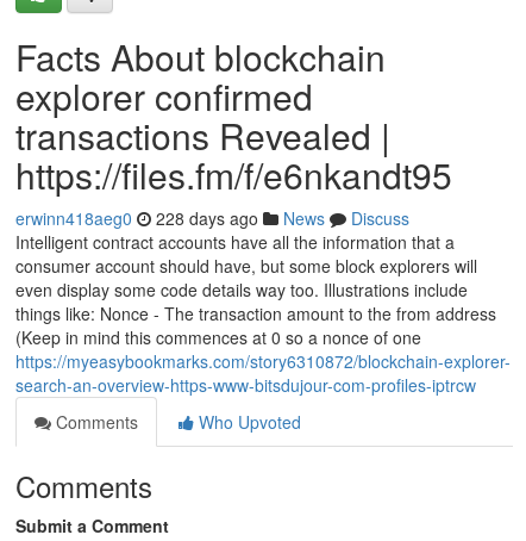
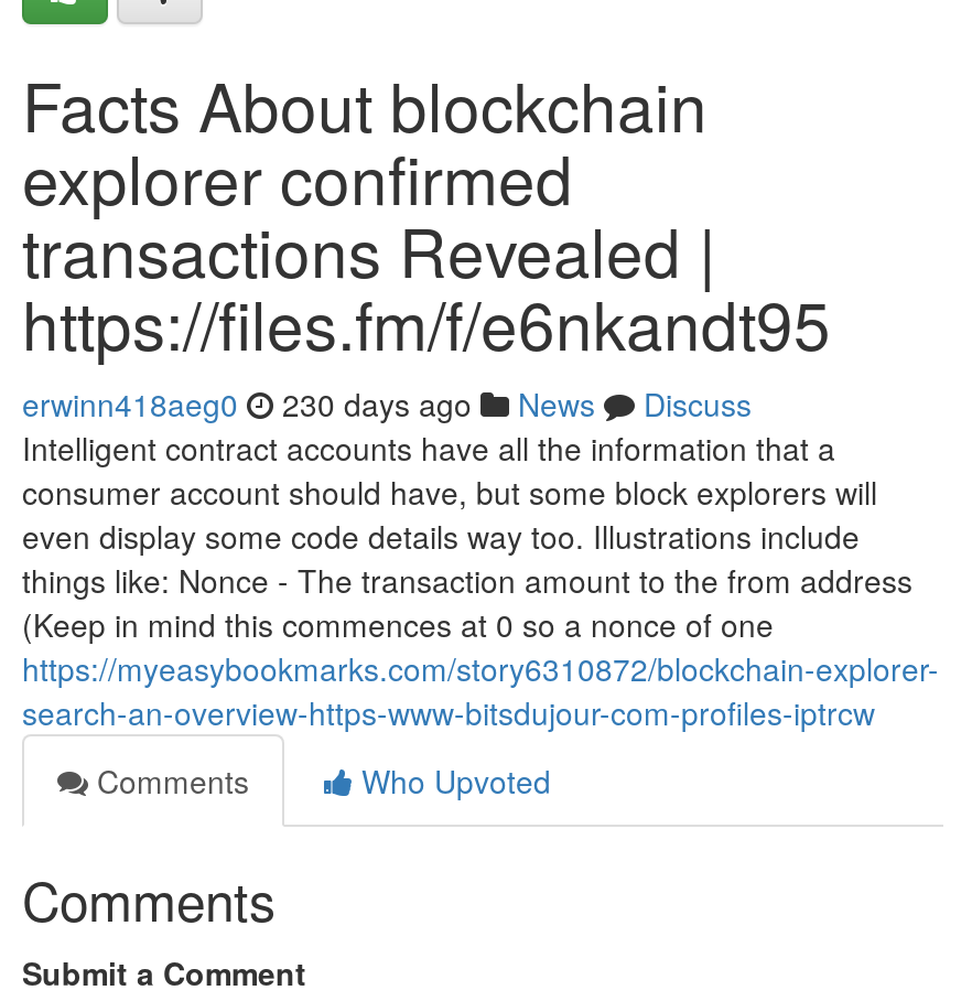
- erwinn418aeg0 228 days ago News Discuss
+ erwinn418aeg0 230 days ago News Discuss
